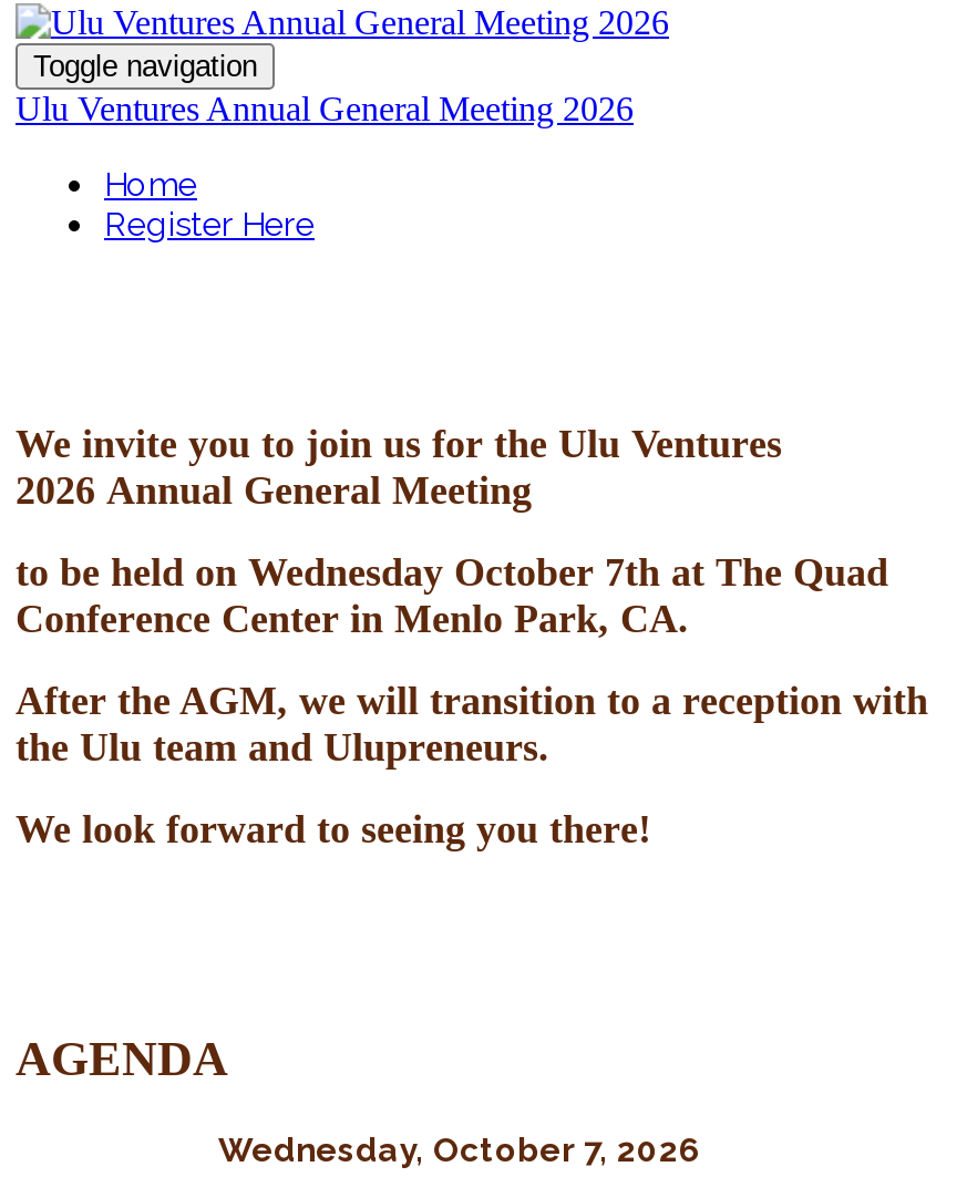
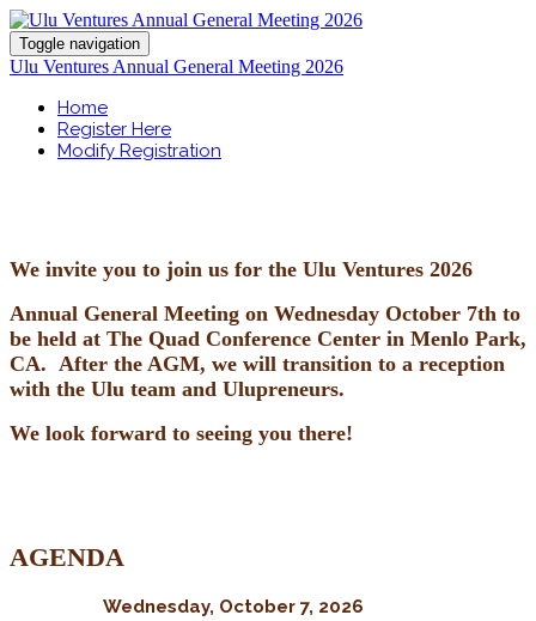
- We invite you to join us for the Ulu Ventures
- 2026 Annual General Meeting
+ Modify Registration

- to be held on Wednesday October 7th at The Quad
- Conference Center in Menlo Park, CA.
+ We invite you to join us for the Ulu Ventures 2026

- After the AGM, we will transition to a reception with
- the Ulu team and Ulupreneurs.
+ Annual General Meeting on Wednesday October 7th to
+ be held at The Quad Conference Center in Menlo Park,
+ CA. After the AGM, we will transition to a reception
+ with the Ulu team and Ulupreneurs.
